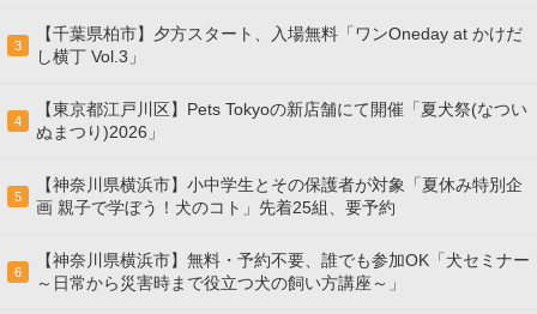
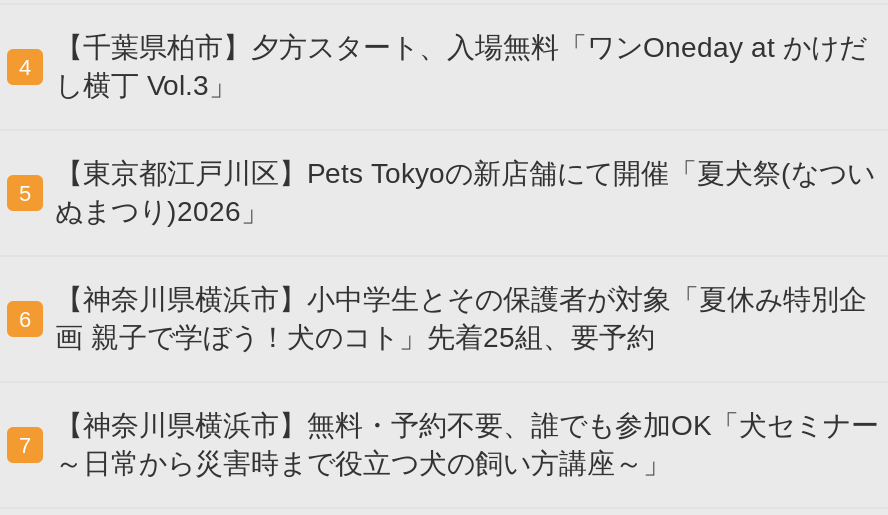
- 3
+ 4

- 4
+ 5

- 5
+ 6

- 6
+ 7
